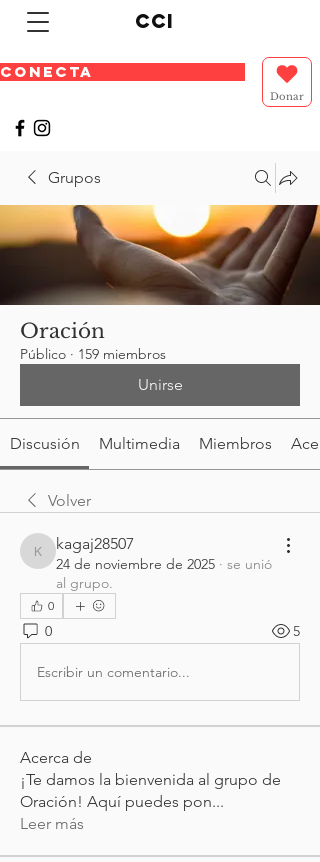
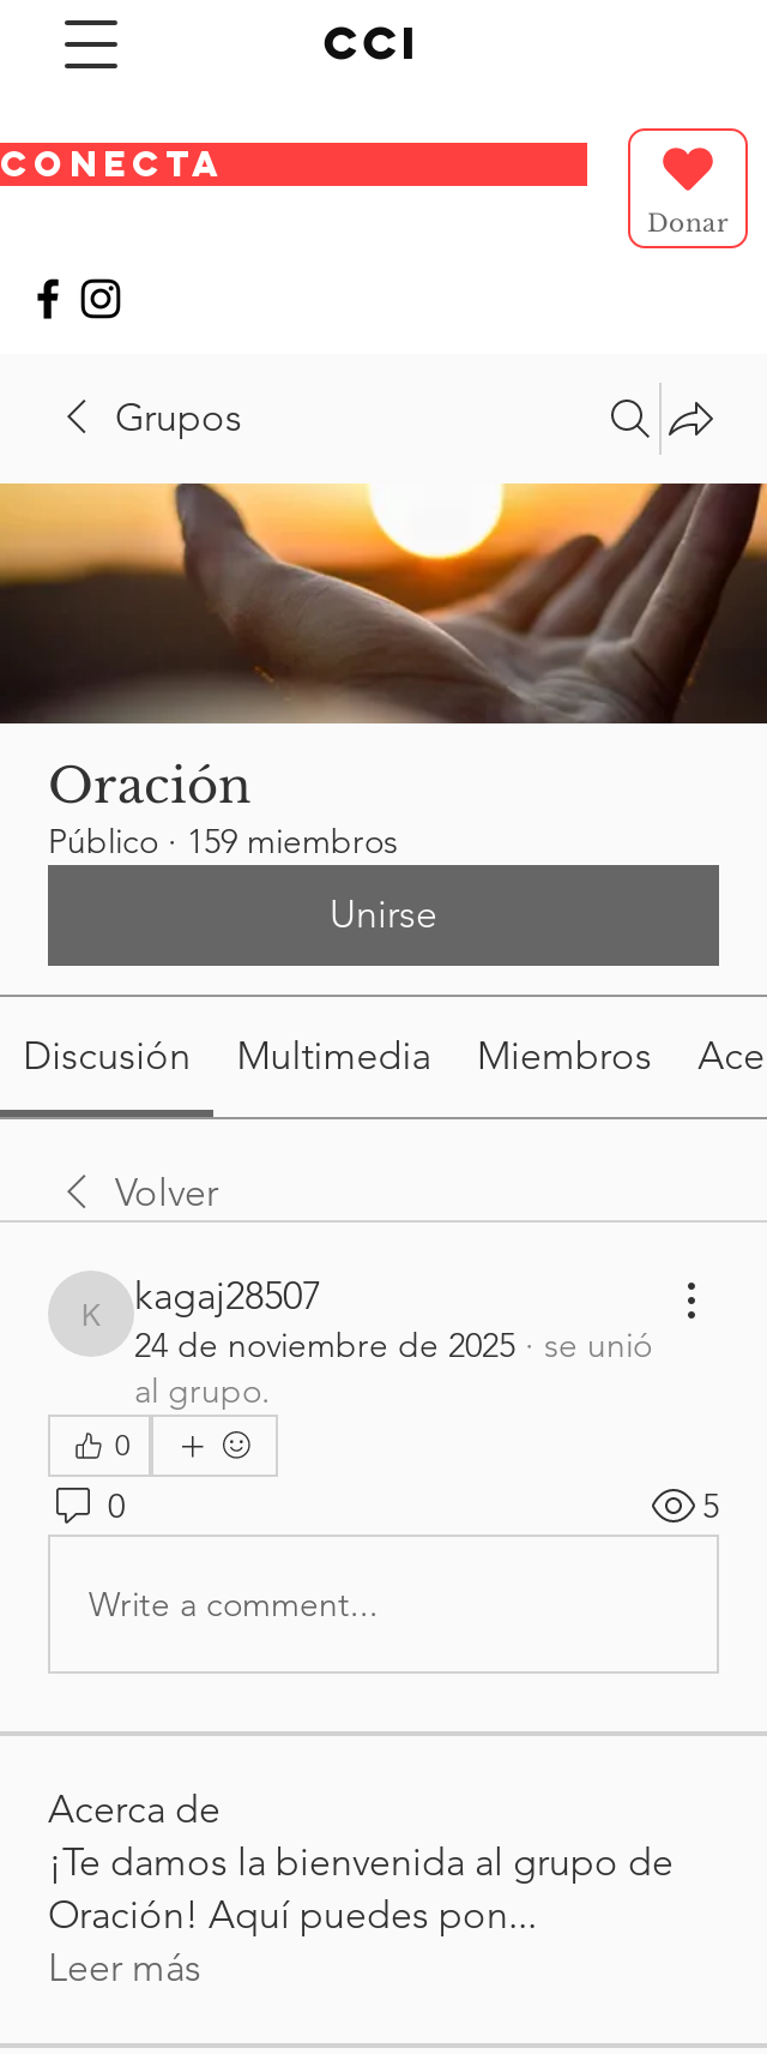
- Escribir un comentario...
+ Write a comment...
